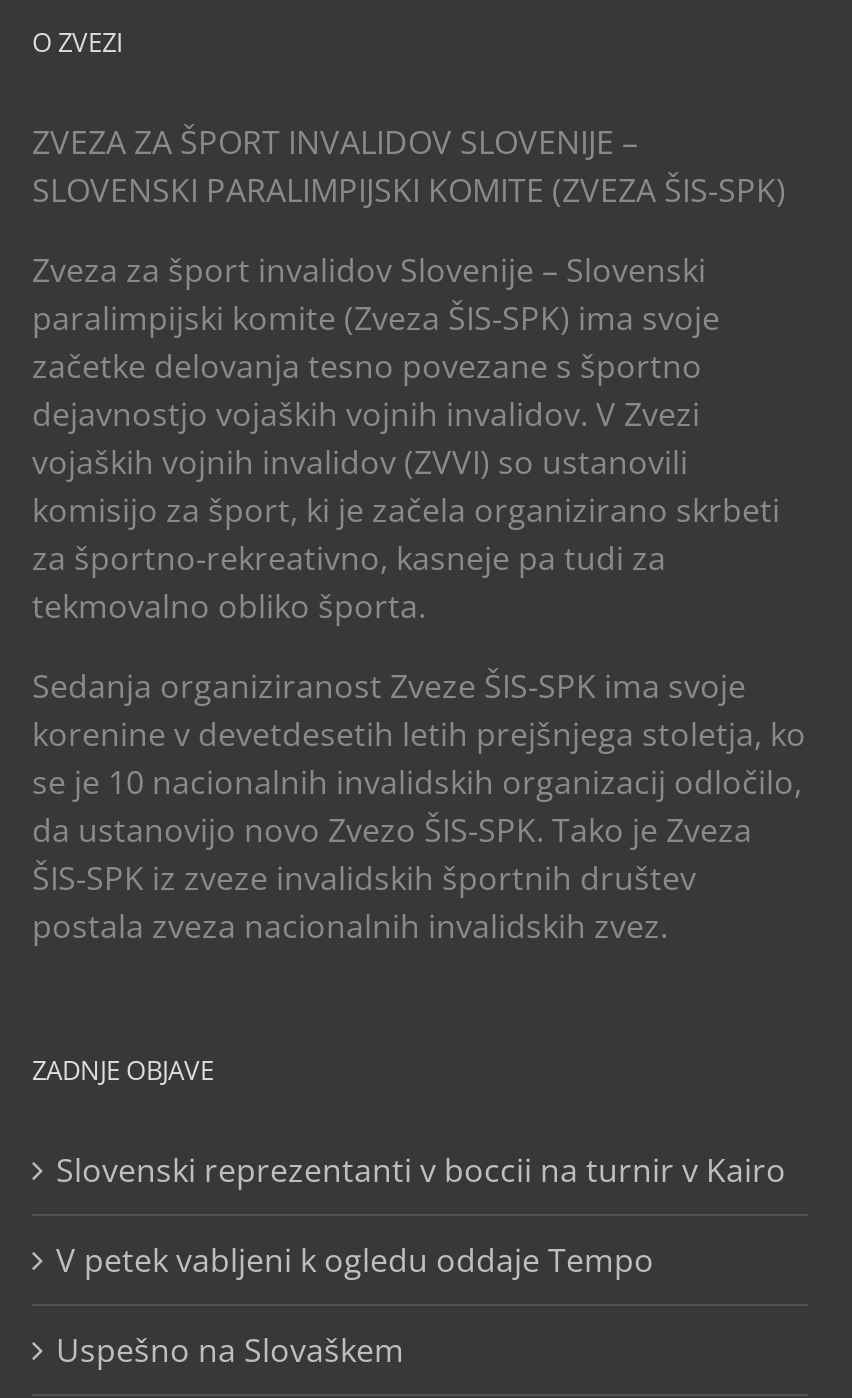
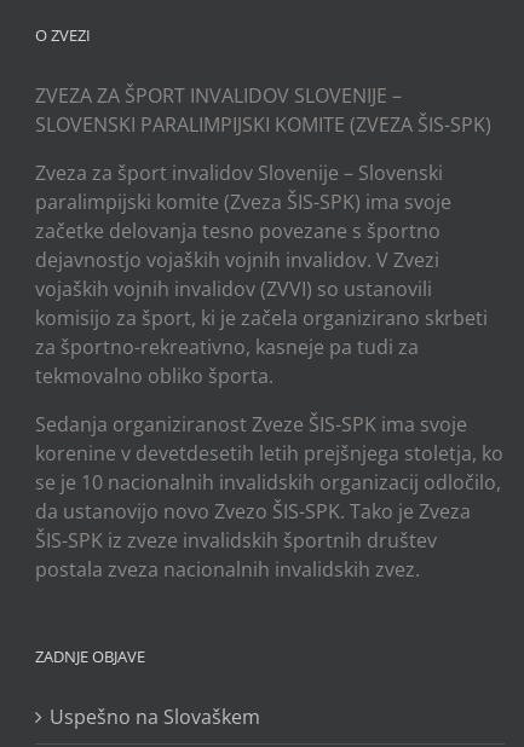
- Slovenski reprezentanti v boccii na turnir v Kairo
- V petek vabljeni k ogledu oddaje Tempo
